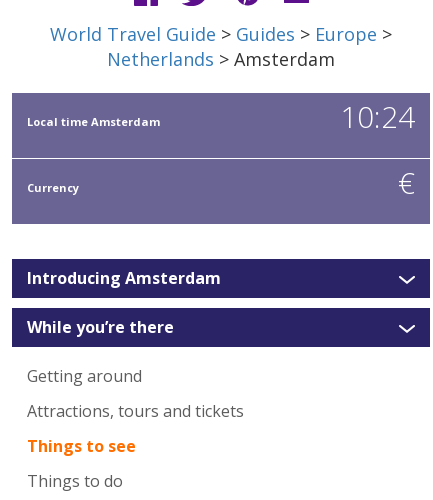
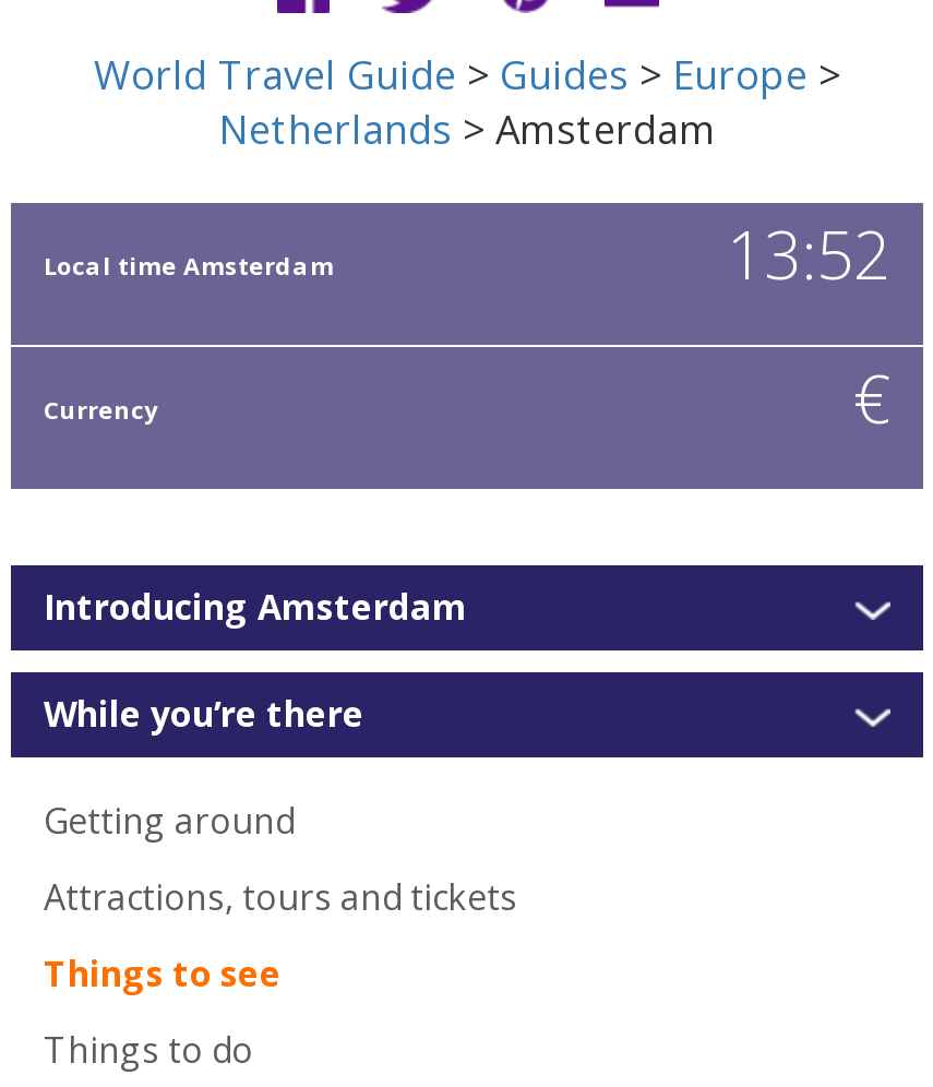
- 10:24
+ 13:52
